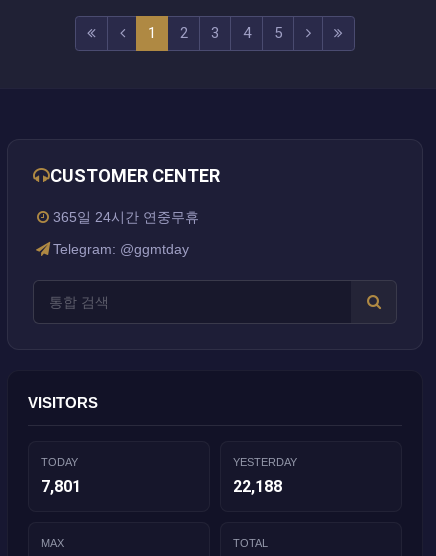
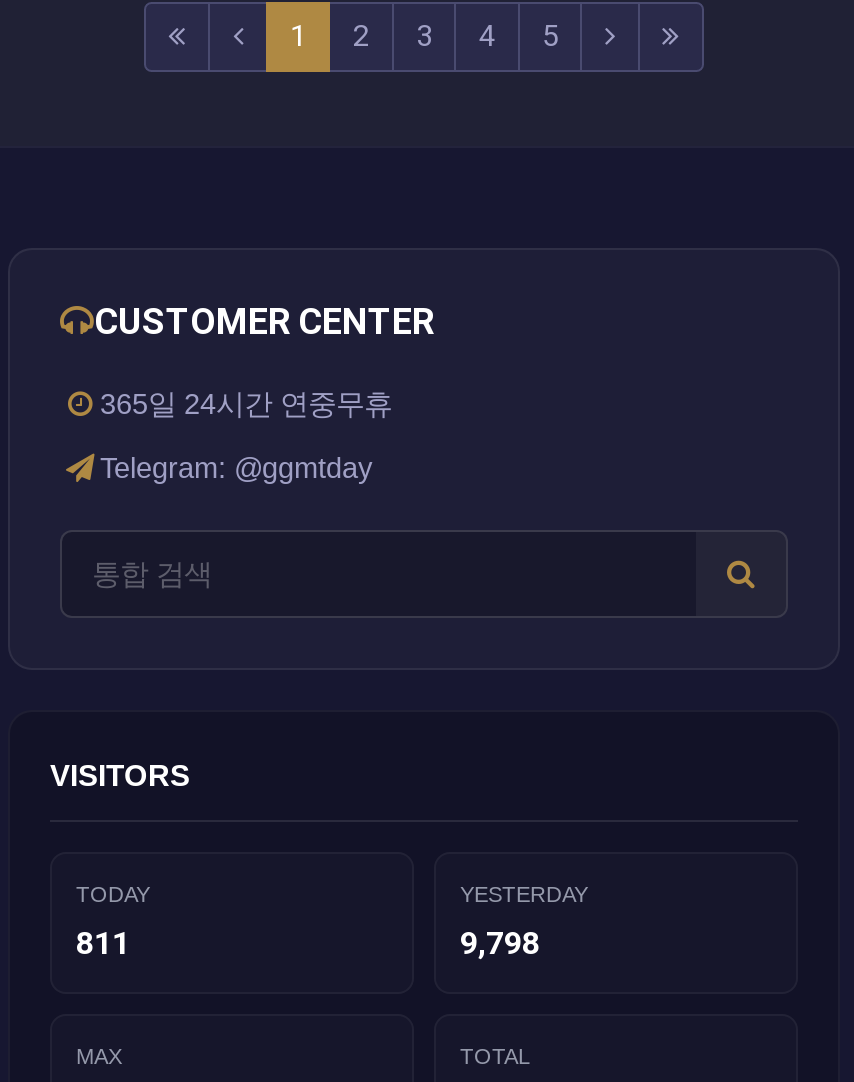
- 7,801
+ 811

- 22,188
+ 9,798
